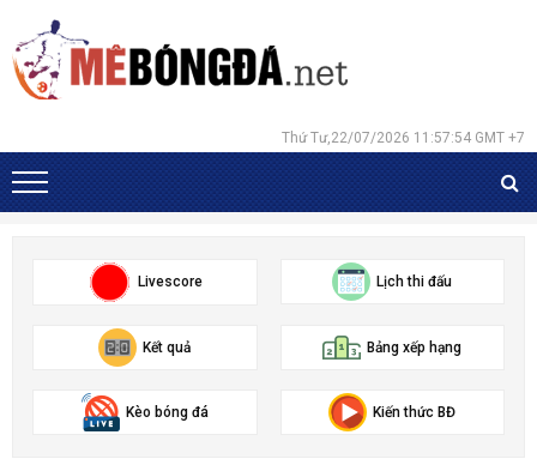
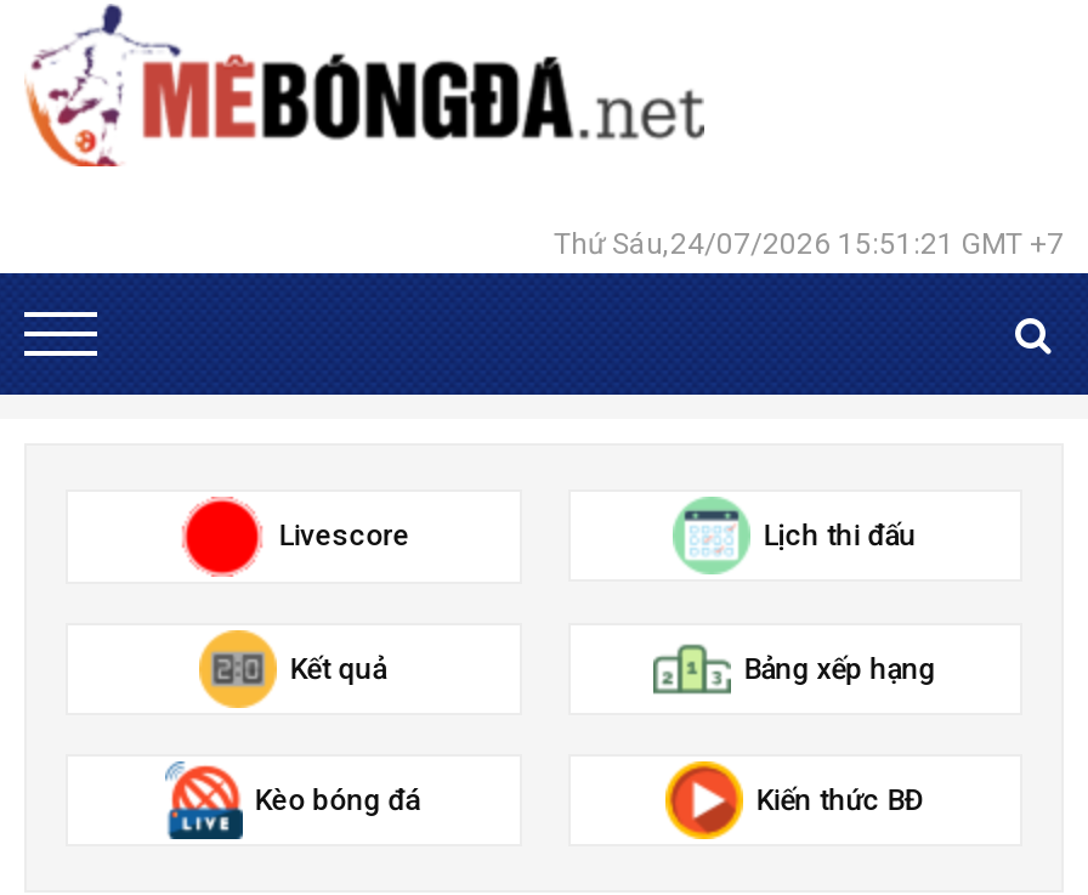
- Thứ Tư,22/07/2026 11:57:54 GMT +7
+ Thứ Sáu,24/07/2026 15:51:21 GMT +7
